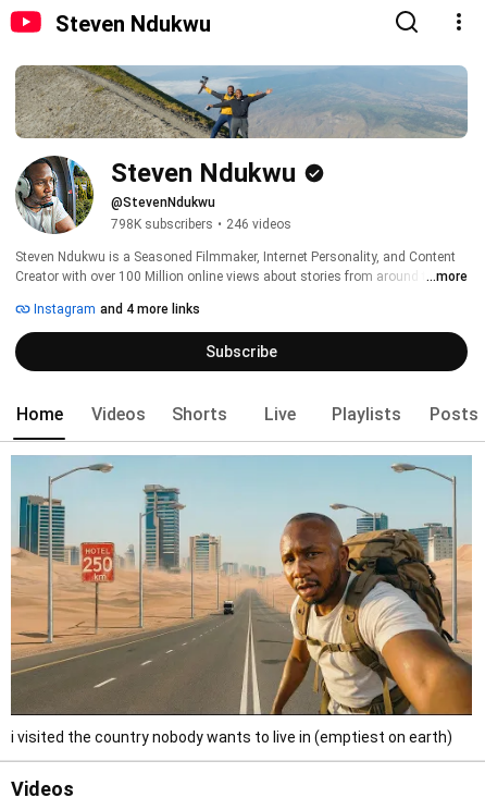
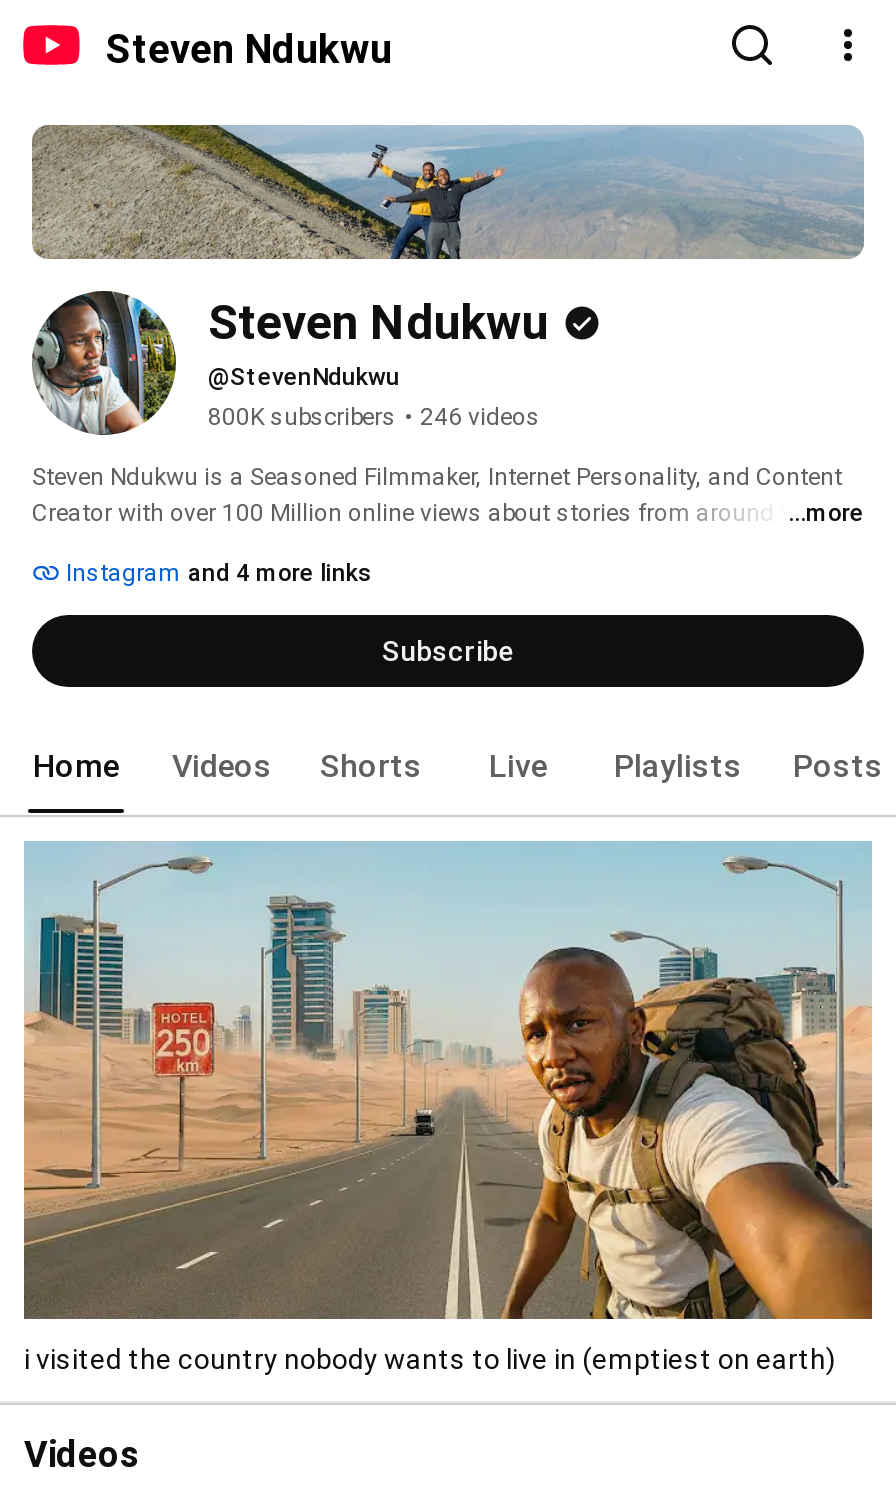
- 798K subscribers • 246 videos
+ 800K subscribers • 246 videos
